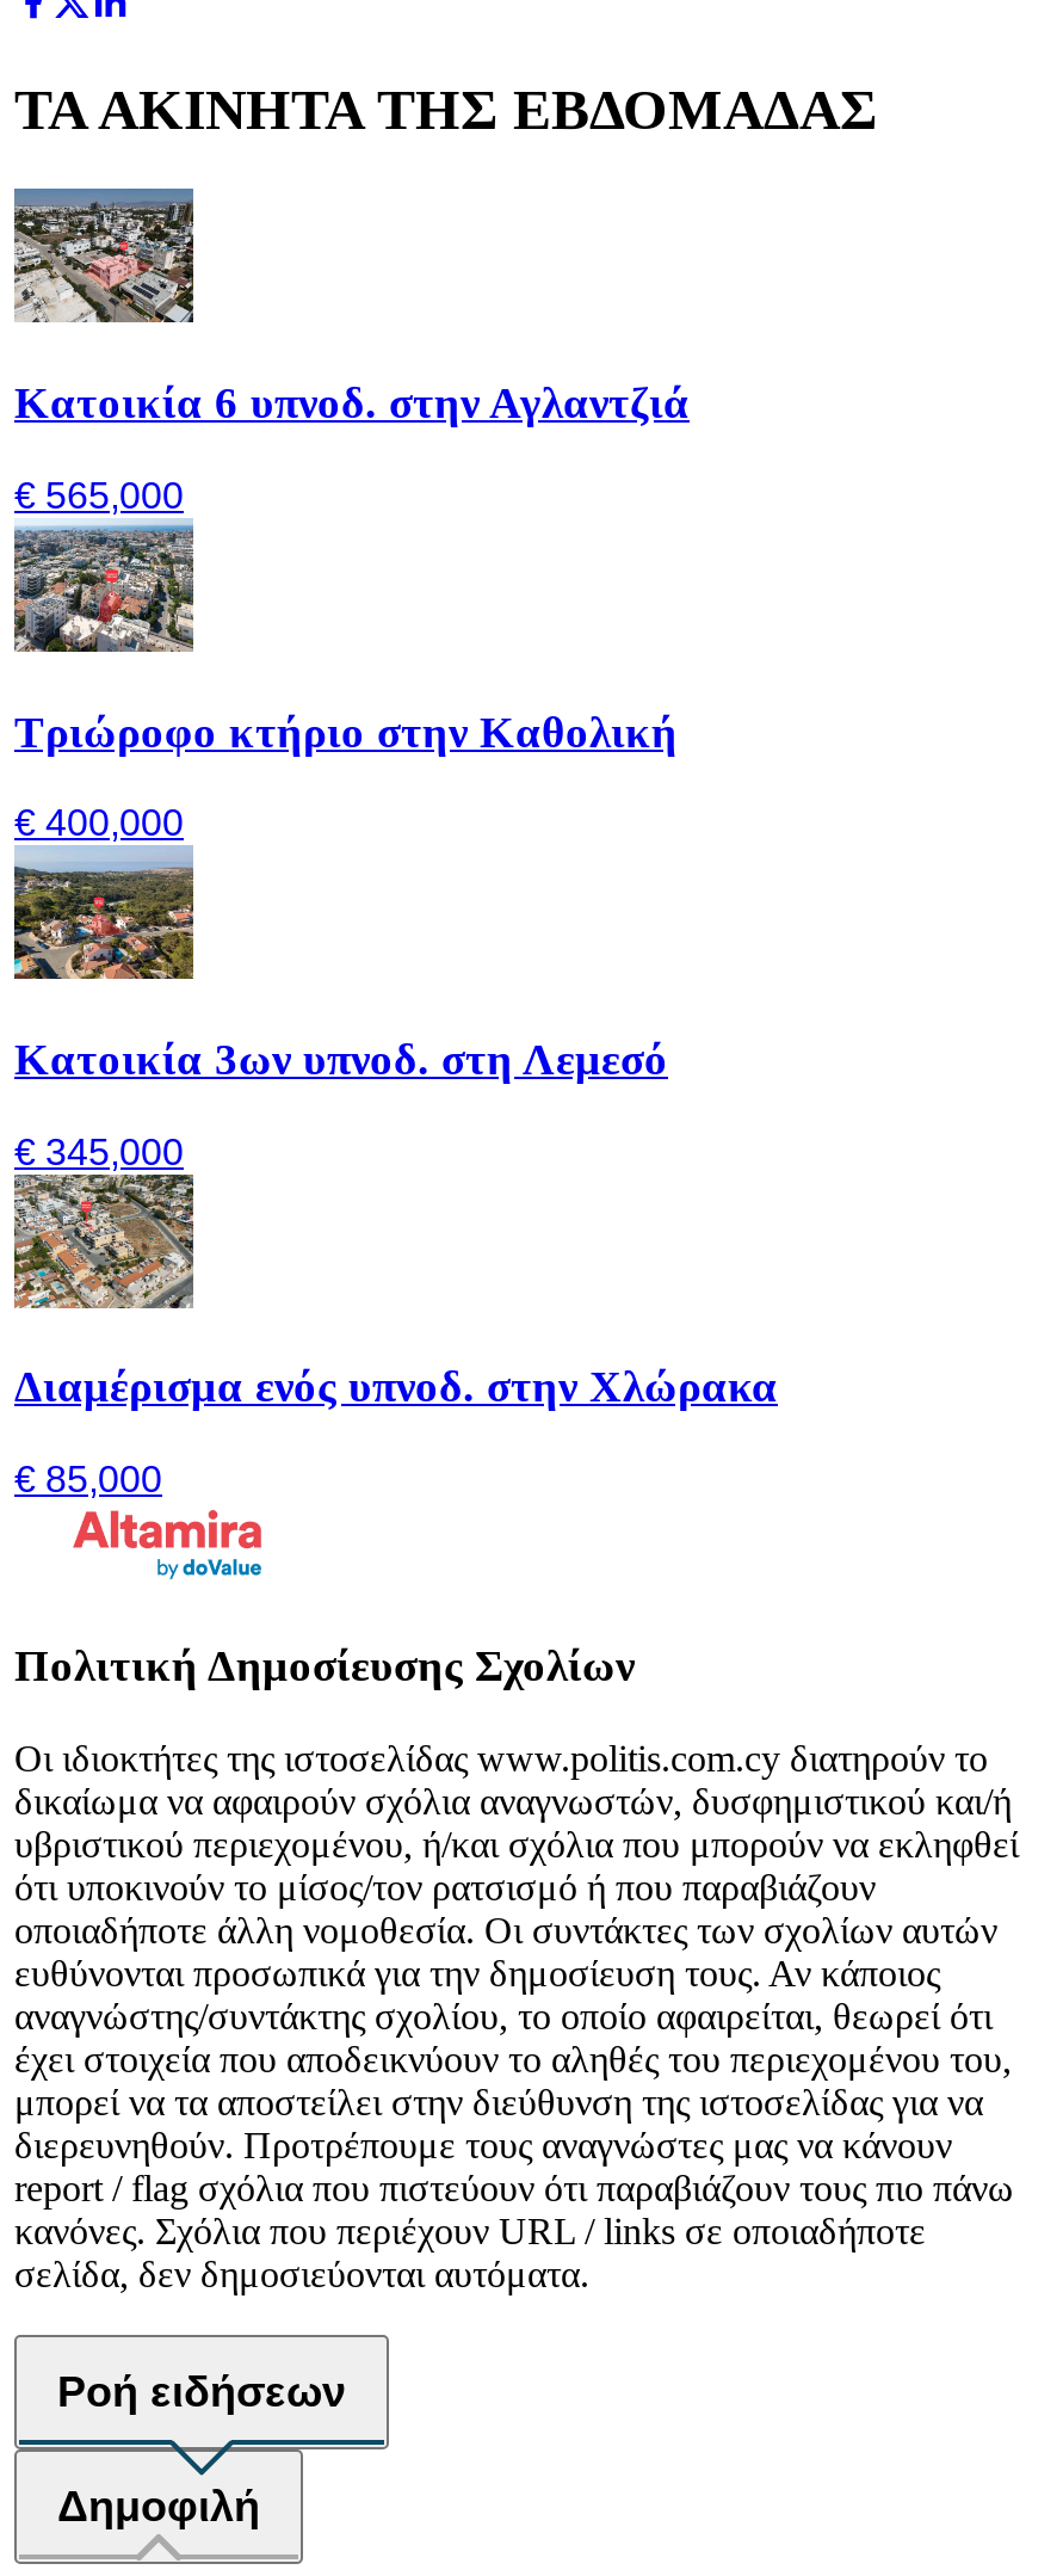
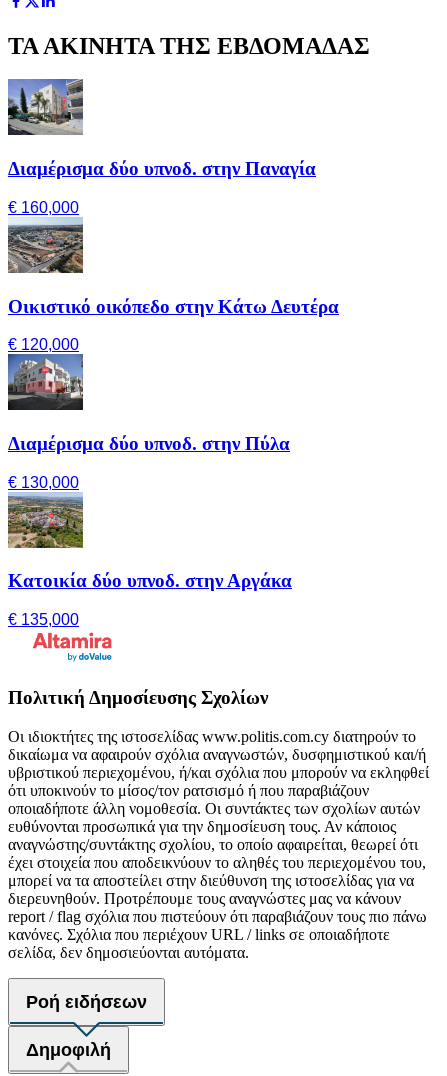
- [image]
- Κατοικία 6 υπνοδ. στην Αγλαντζιά
+ [image]
+ Διαμέρισμα δύο υπνοδ. στην Παναγία

- € 565,000
+ € 160,000

- [image]
- Τριώροφο κτήριο στην Καθολική
+ [image]
+ Οικιστικό οικόπεδο στην Κάτω Δευτέρα

- € 400,000
+ € 120,000

- [image]
- Κατοικία 3ων υπνοδ. στη Λεμεσό
+ [image]
+ Διαμέρισμα δύο υπνοδ. στην Πύλα

- € 345,000
+ € 130,000

- [image]
- Διαμέρισμα ενός υπνοδ. στην Χλώρακα
+ [image]
+ Κατοικία δύο υπνοδ. στην Αργάκα

- € 85,000
+ € 135,000
